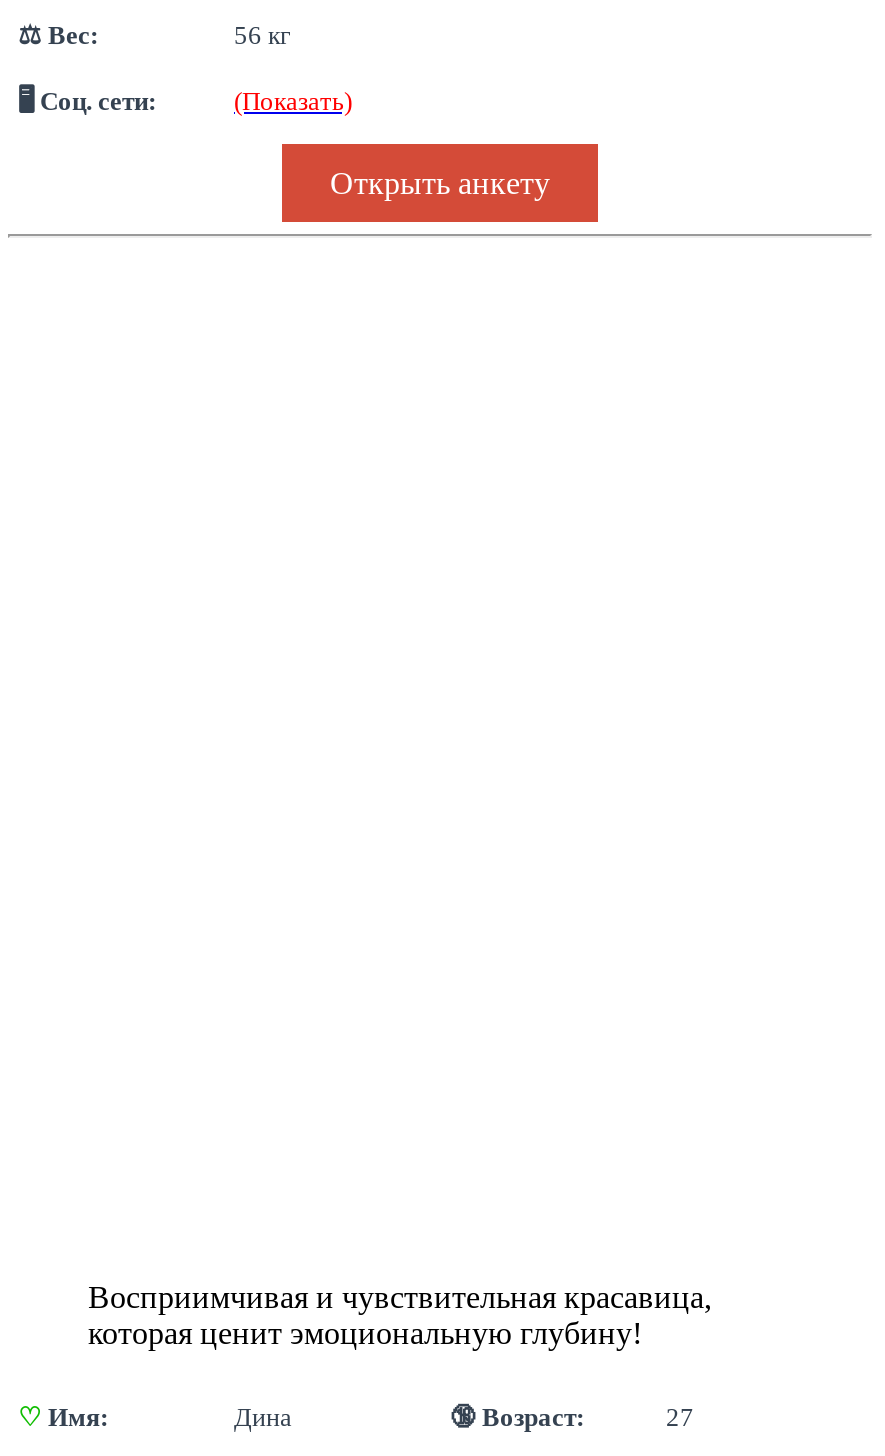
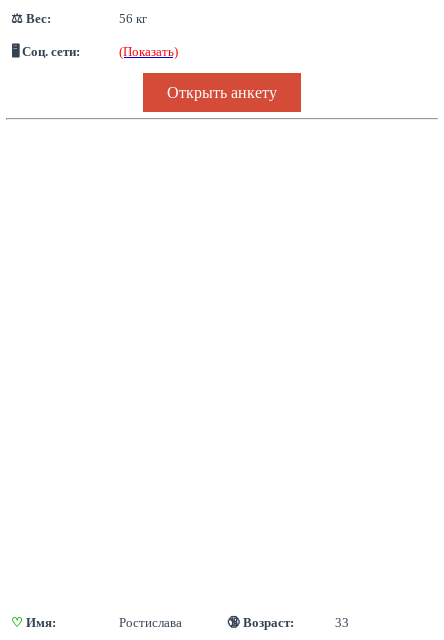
- Восприимчивая и чувствительная красавица,
- которая ценит эмоциональную глубину!

- Дина
+ Ростислава

- 27
+ 33
